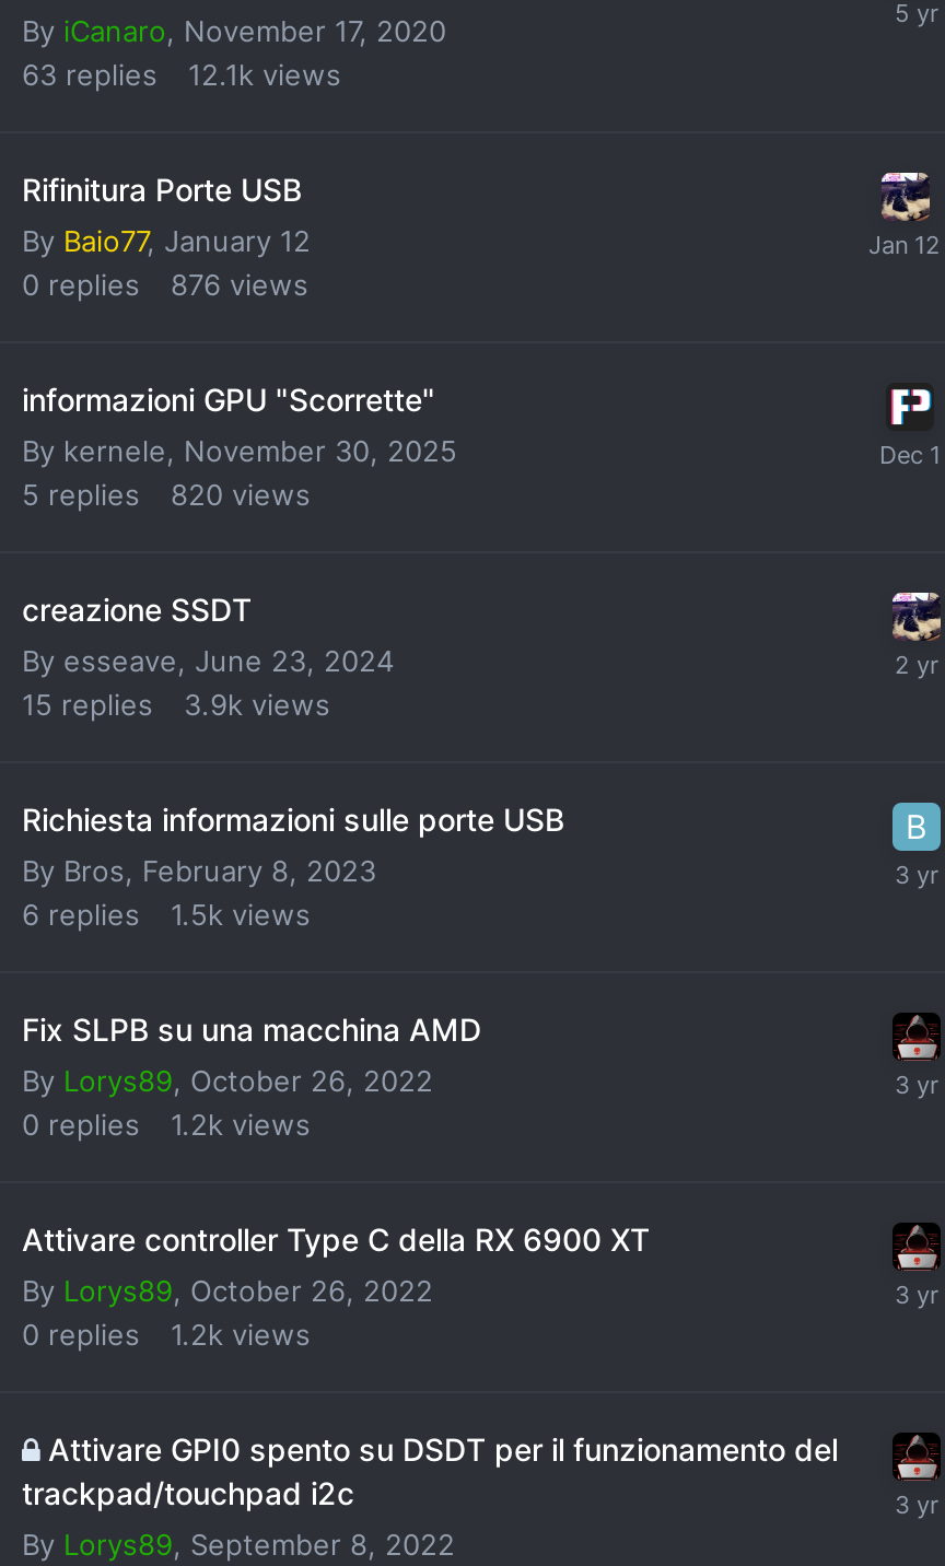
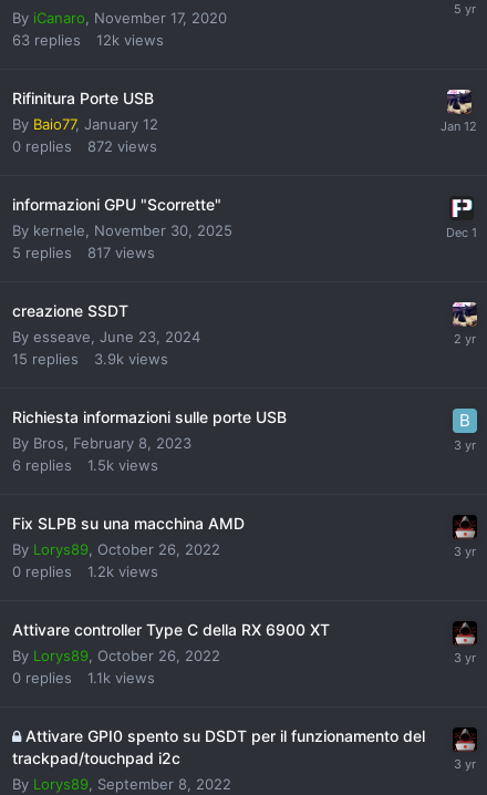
- 63 replies 12.1k views
+ 63 replies 12k views

- 0 replies 876 views
+ 0 replies 872 views

- 5 replies 820 views
+ 5 replies 817 views

- 0 replies 1.2k views
+ 0 replies 1.1k views
